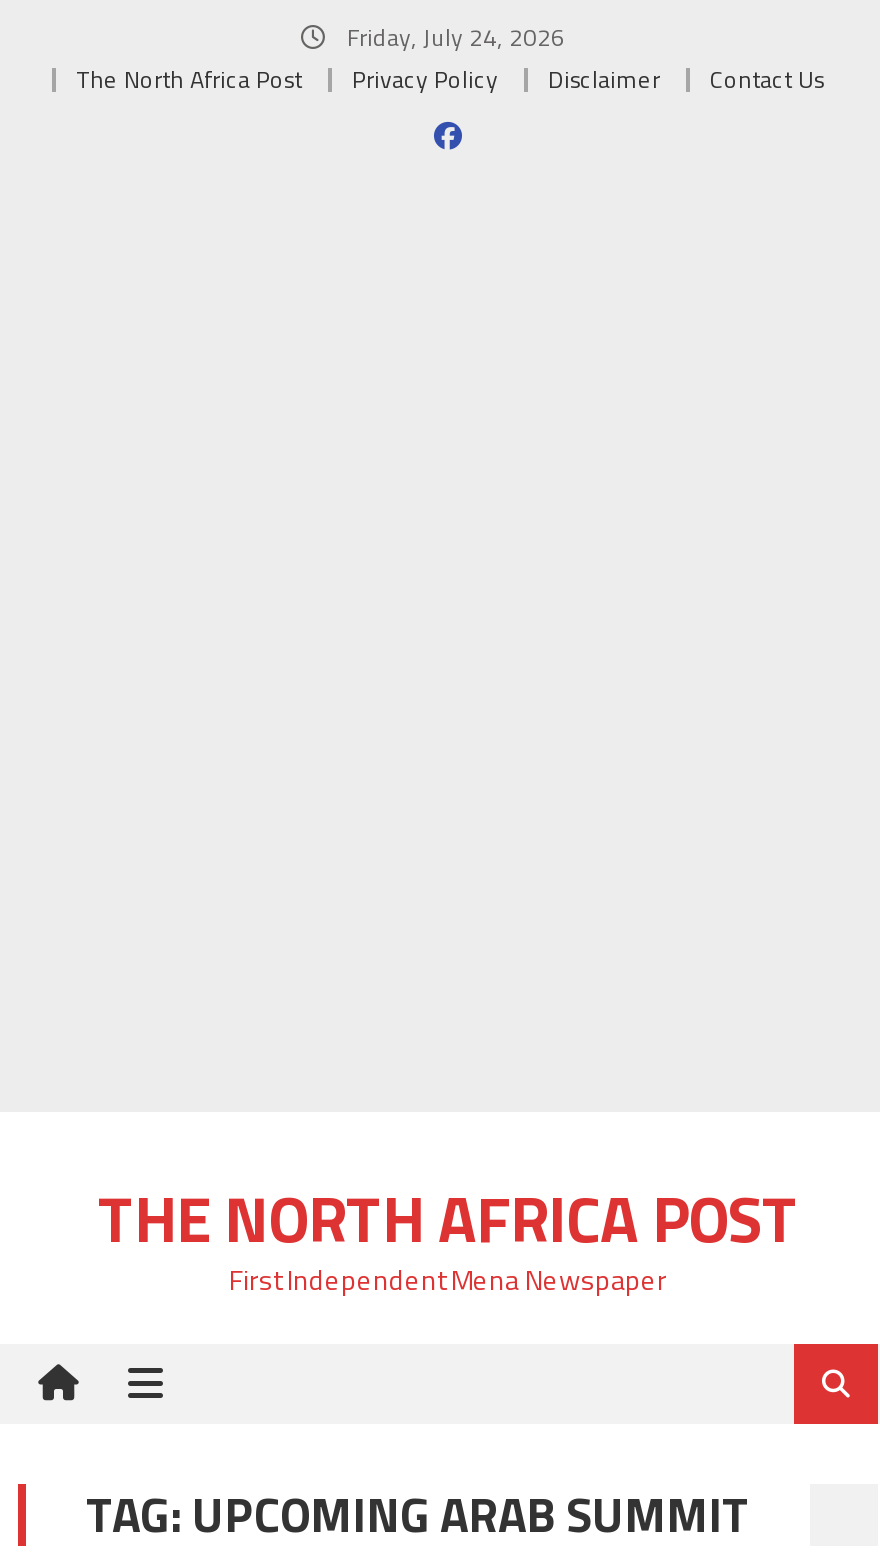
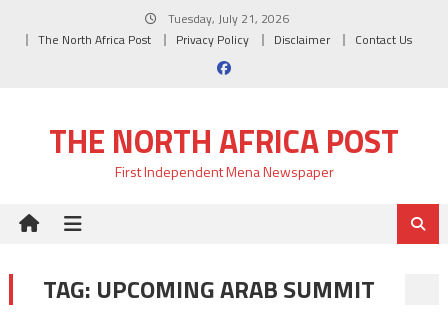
- Friday, July 24, 2026
+ Tuesday, July 21, 2026
